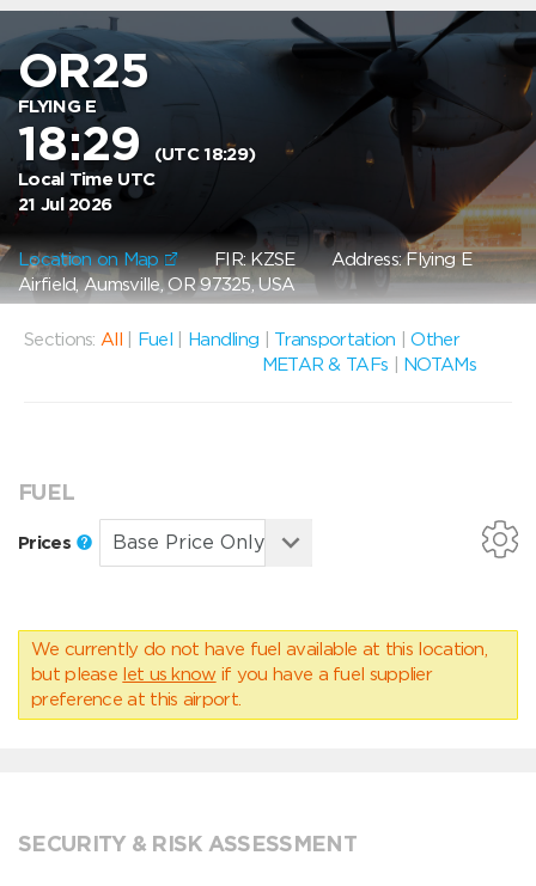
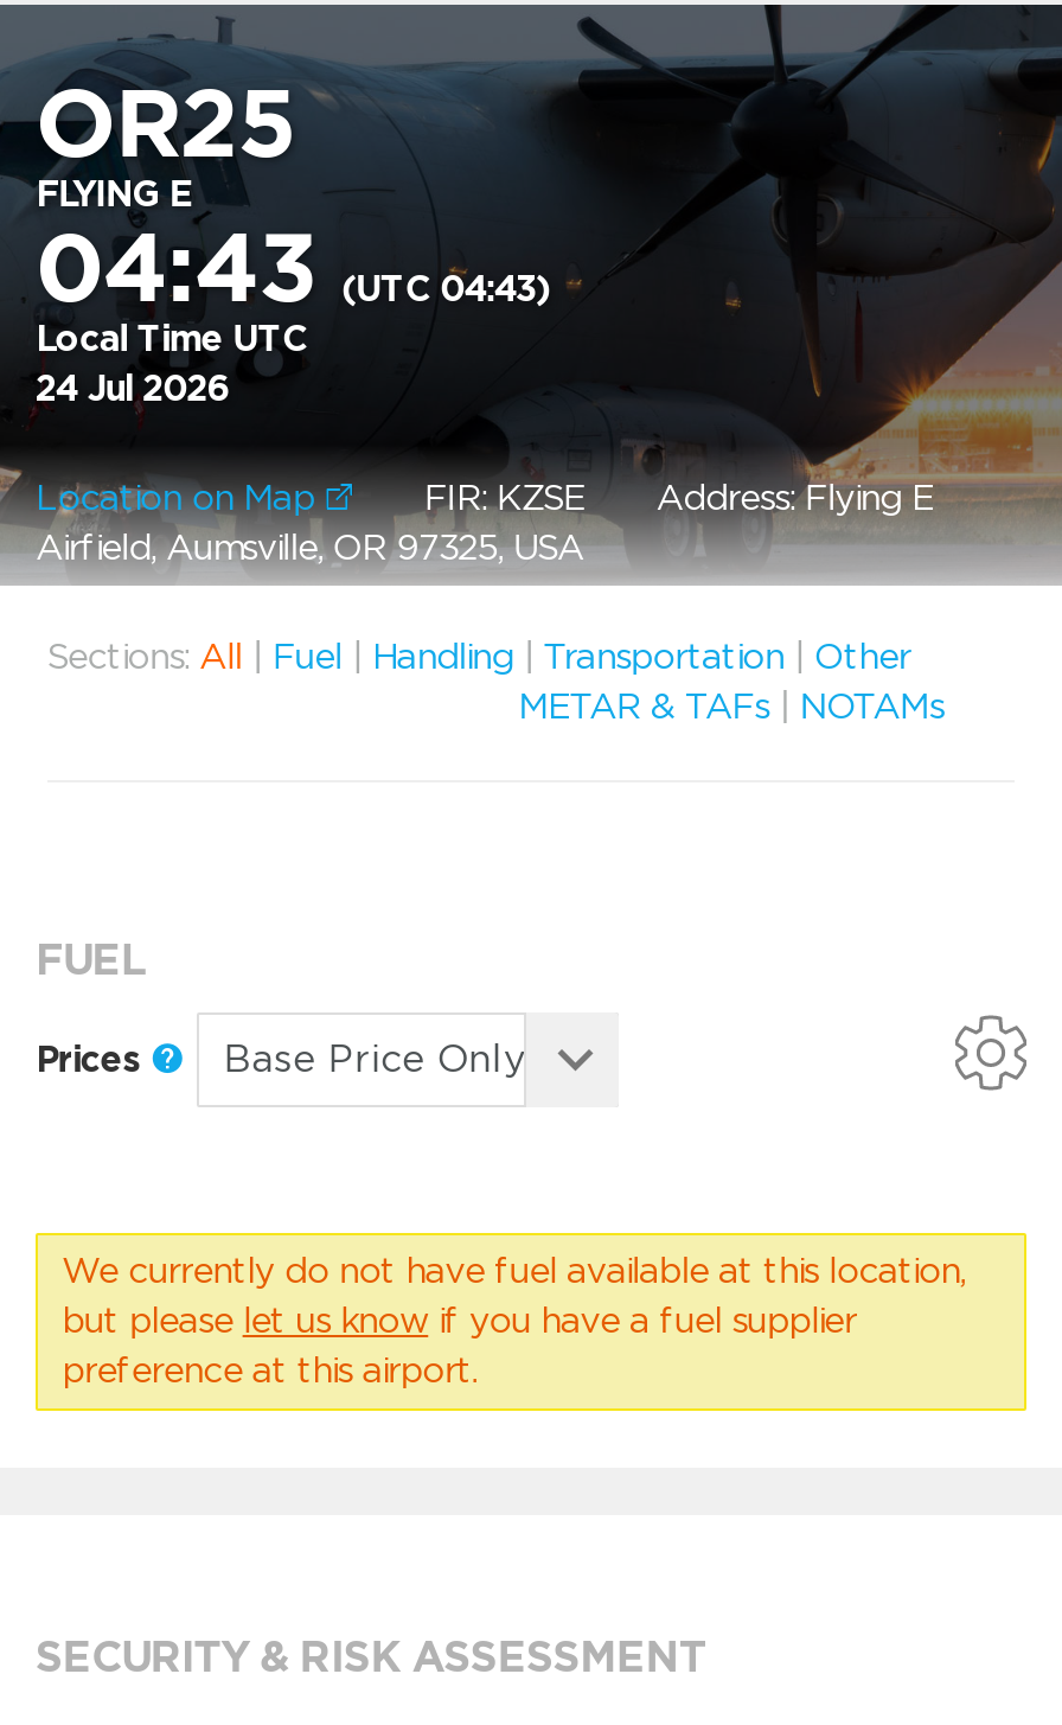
- 18:29 (UTC 18:29)
+ 04:43 (UTC 04:43)

- 21 Jul 2026
+ 24 Jul 2026
